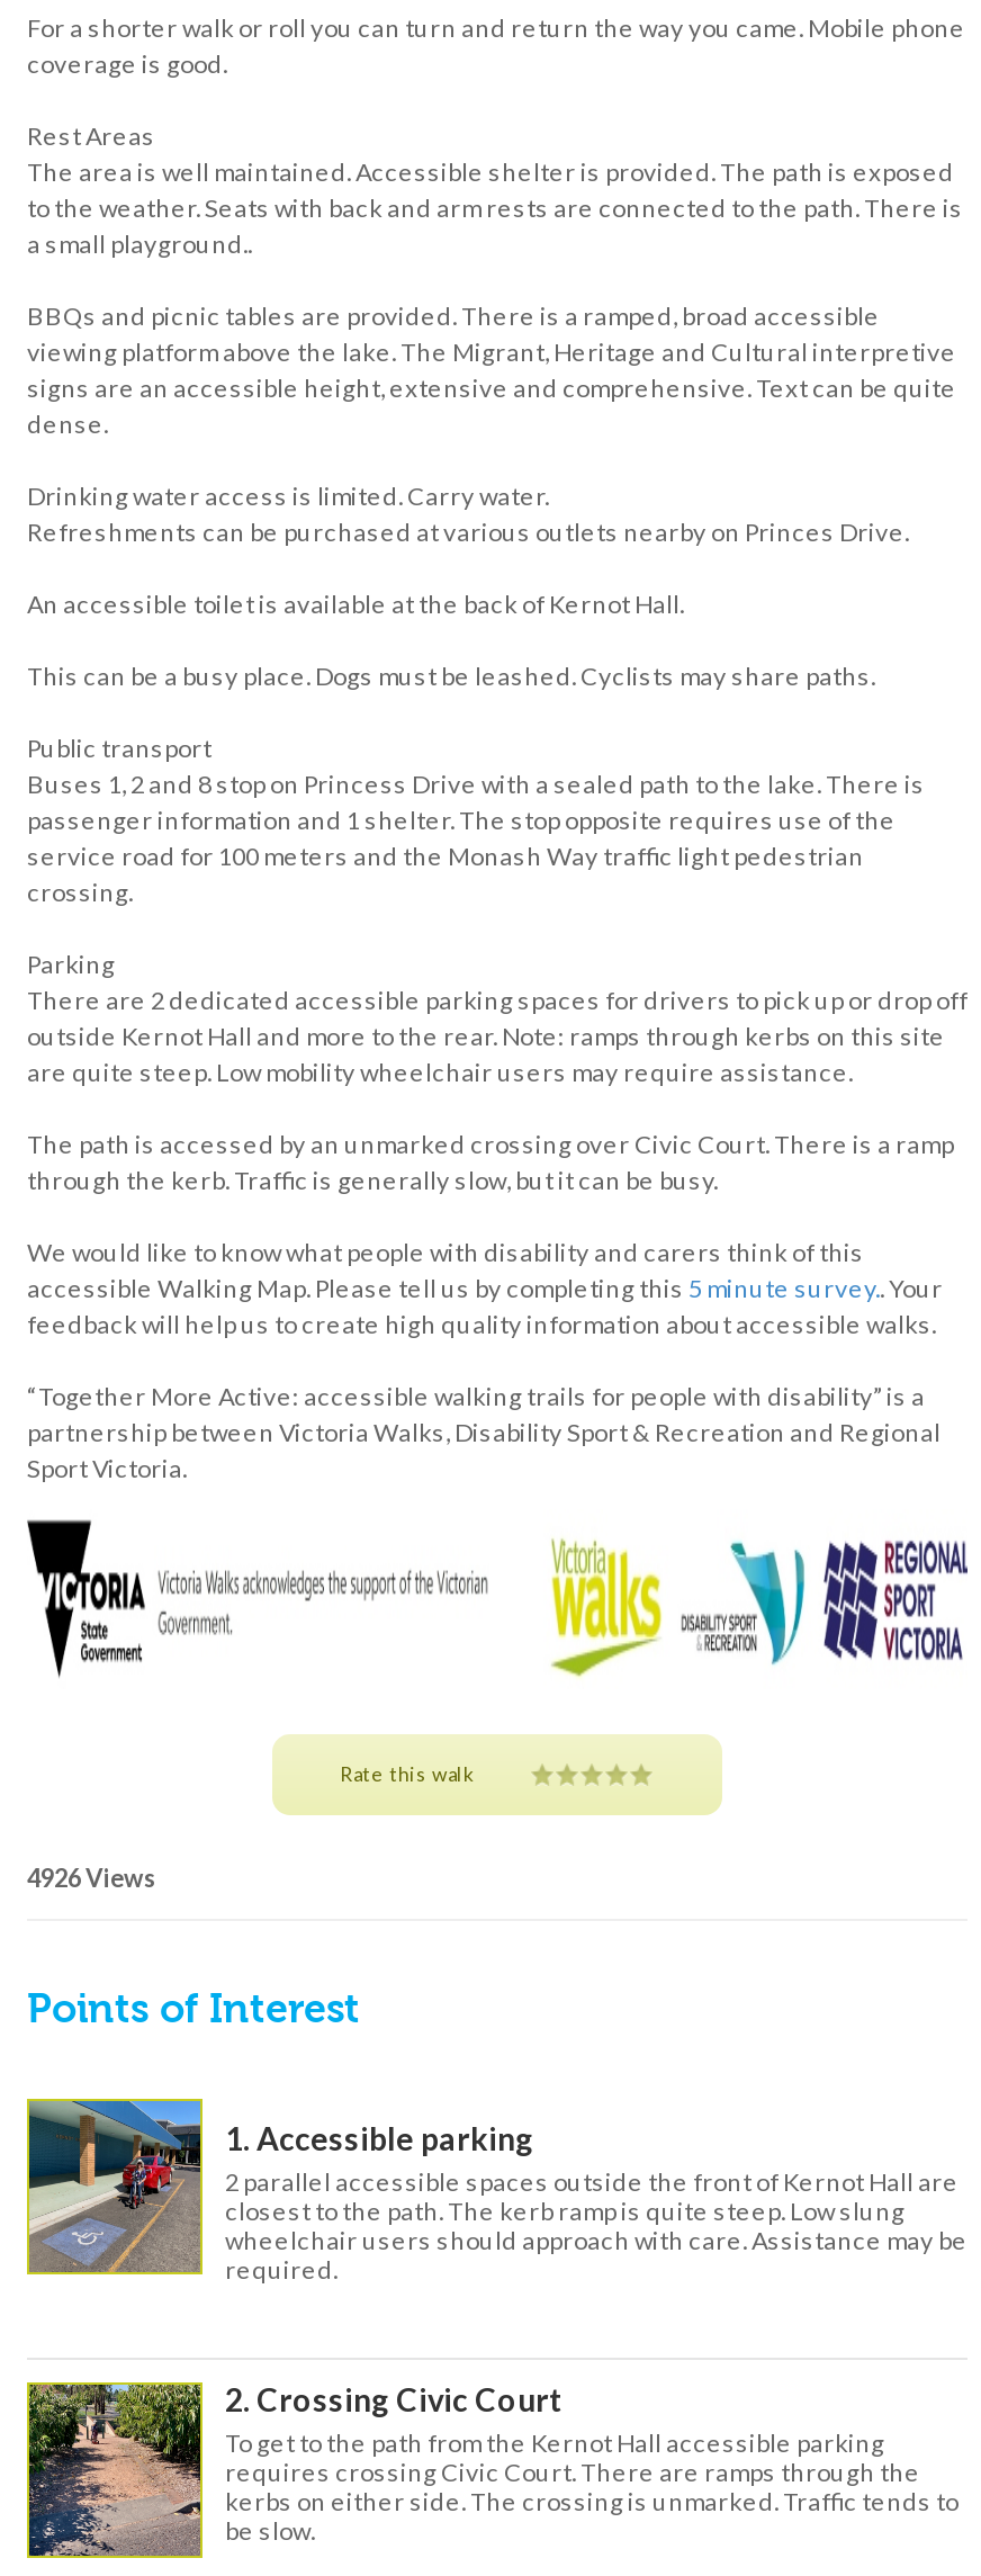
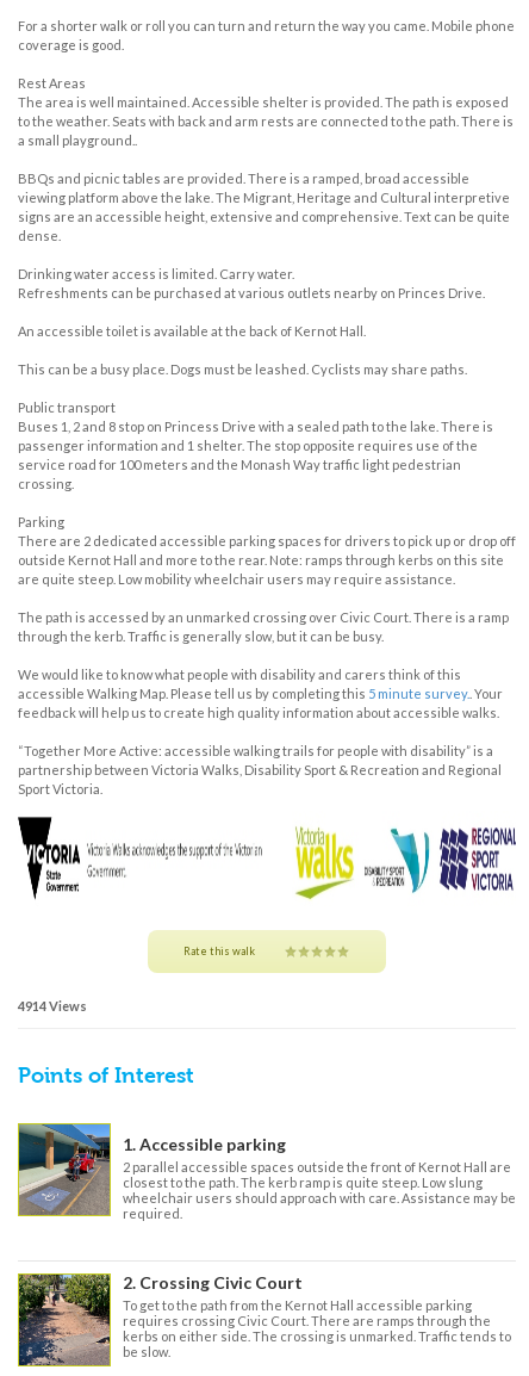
- 4926 Views
+ 4914 Views
